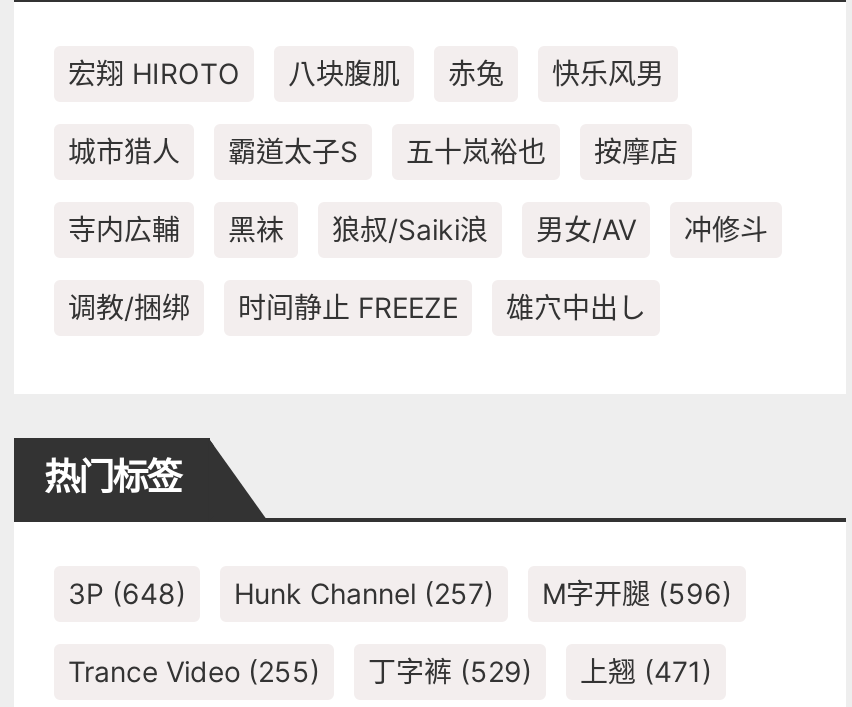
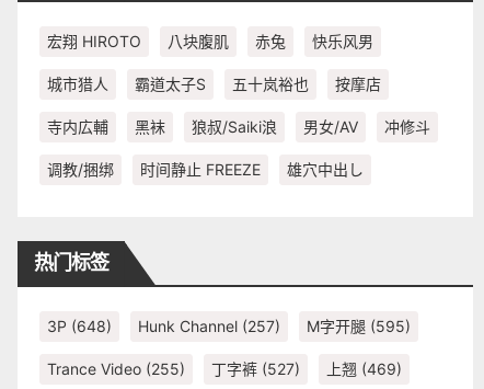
- 3P (648) Hunk Channel (257) M字开腿(596)
+ 3P (648) Hunk Channel (257) M字开腿(595)

- 丁字裤(529)
+ 丁字裤(527)

- 上翘(471)
+ 上翘(469)
